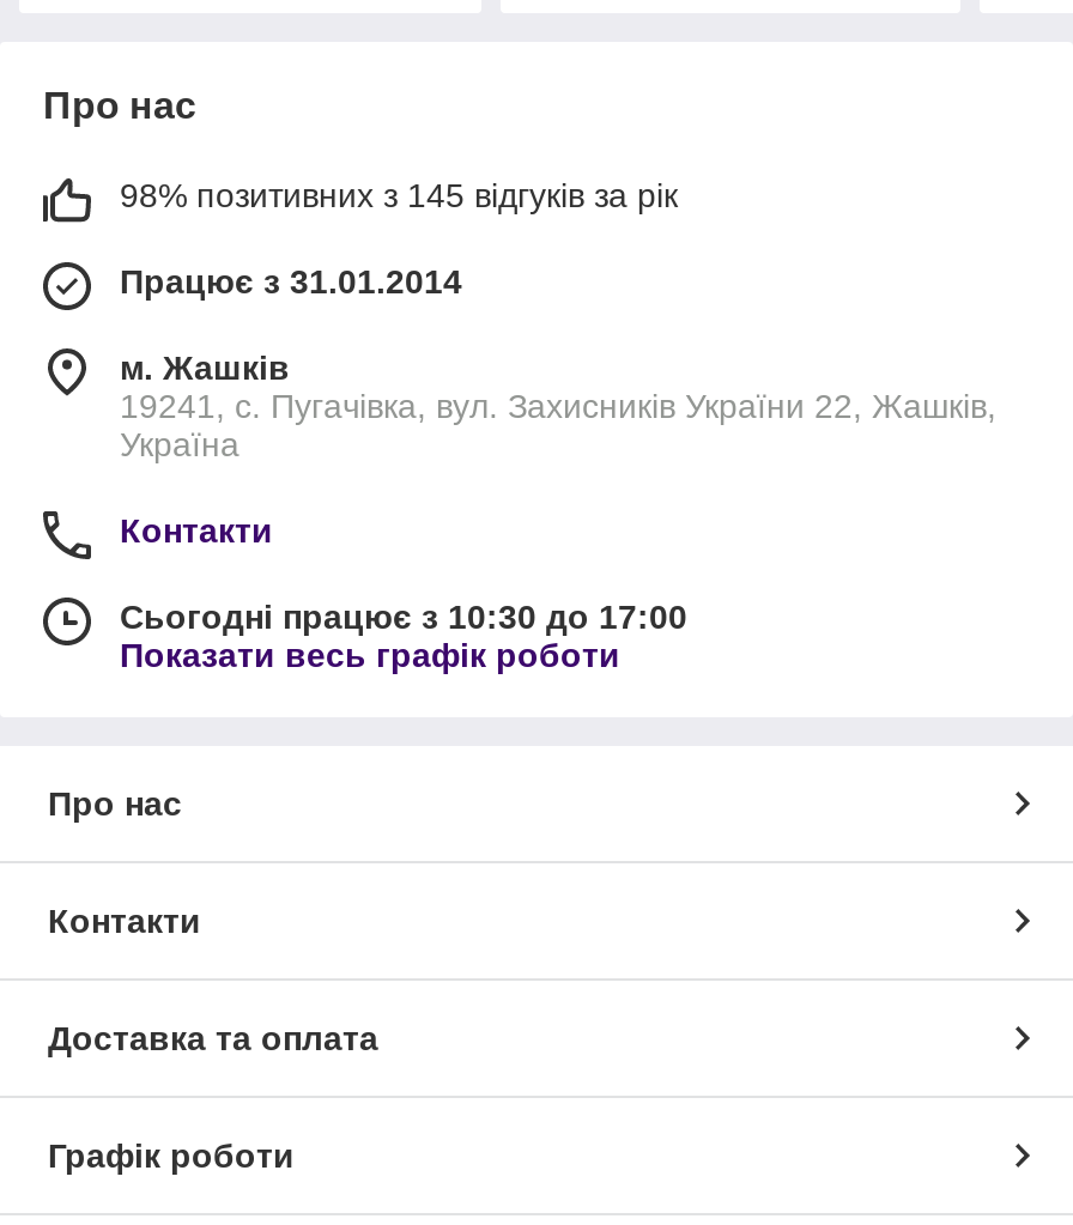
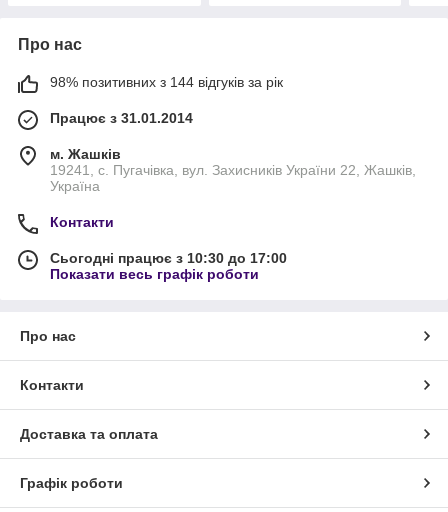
- 98% позитивних з 145 відгуків за рік
+ 98% позитивних з 144 відгуків за рік
